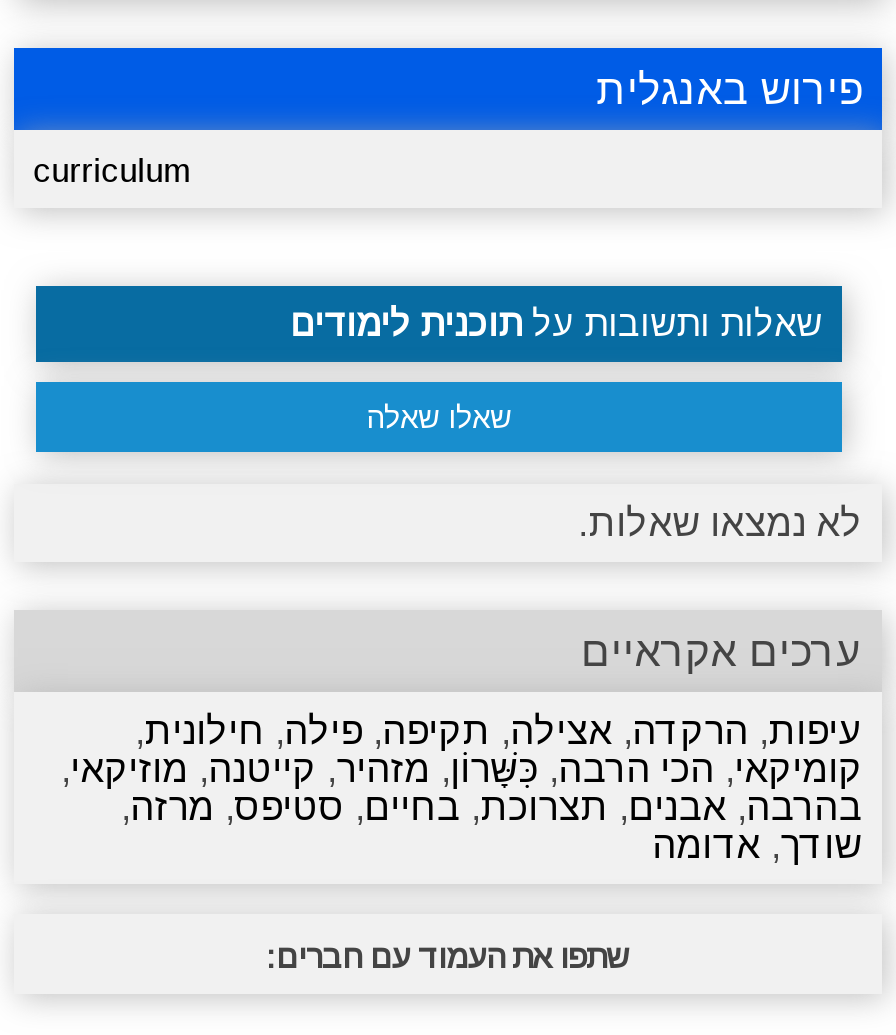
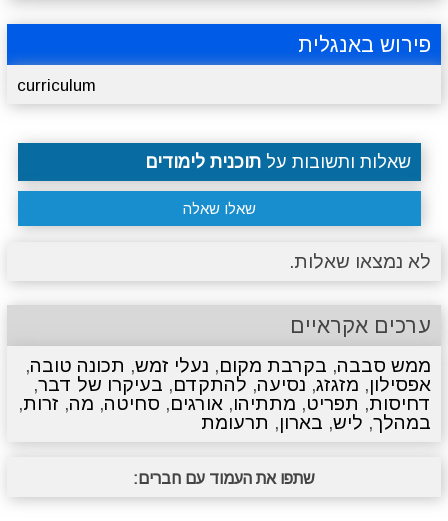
- עיפות, הרקדה, אצילה, תקיפה, פילה, חילונית,
- קומיקאי, הכי הרבה, כִּשָּׁרוֹן, מזהיר, קייטנה, מוזיקאי,
- בהרבה, אבנים, תצרוכת, בחיים, סטיפס, מרזה,
- שודך, אדומה
+ ממש סבבה, בקרבת מקום, נעלי זמש, תכונה טובה,
+ אפסילון, מזגזג, נסיעה, להתקדם, בעיקרו של דבר,
+ דחיסות, תפריט, מתתיהו, אורגים, סחיטה, מה, זרות,
+ במהלך, ליש, בארון, תרעומת
